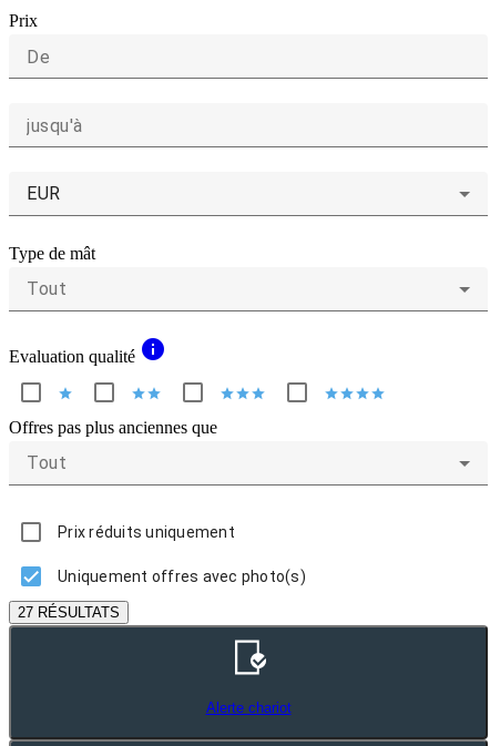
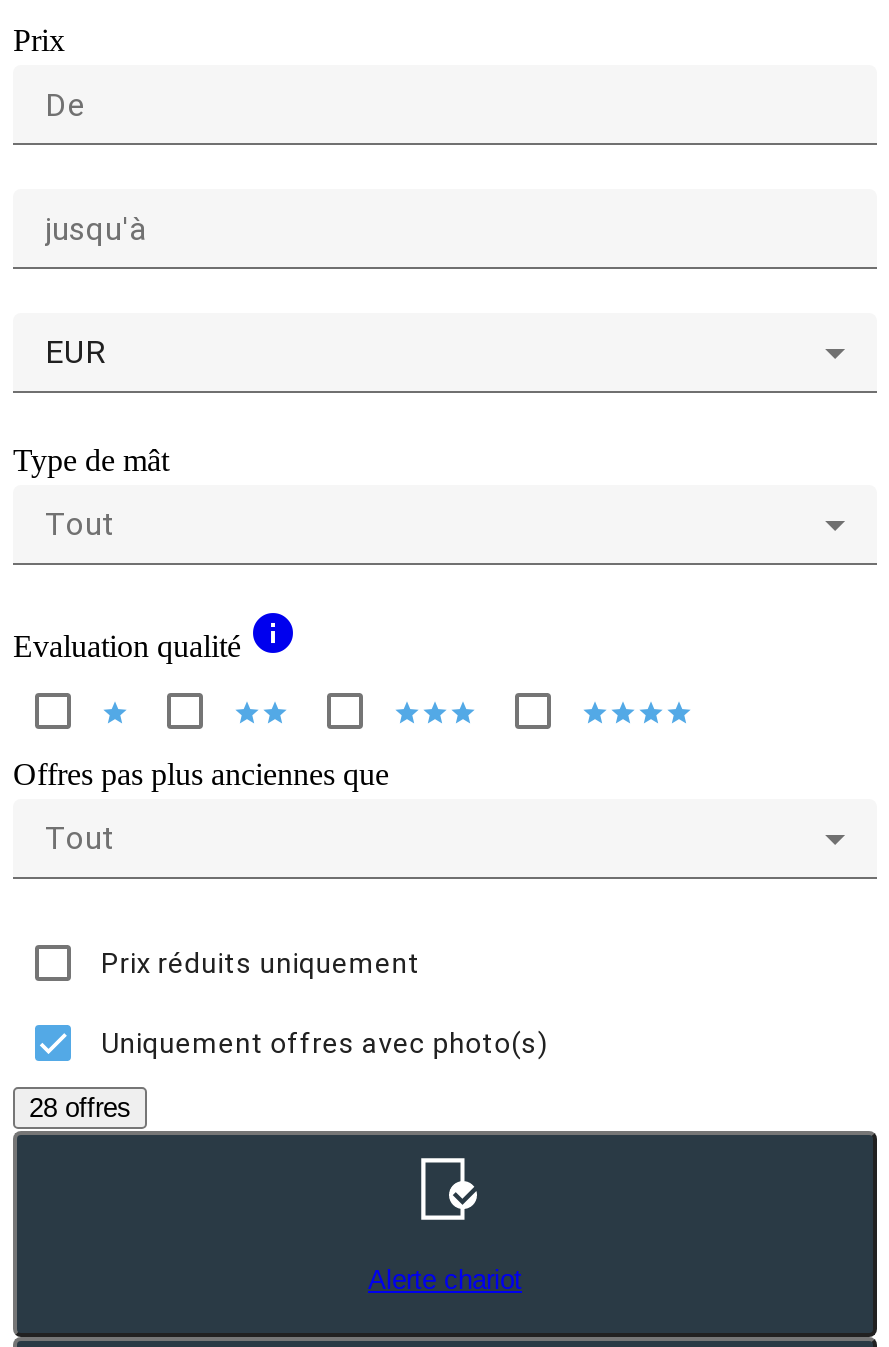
- 27 RÉSULTATS
+ 28 offres
